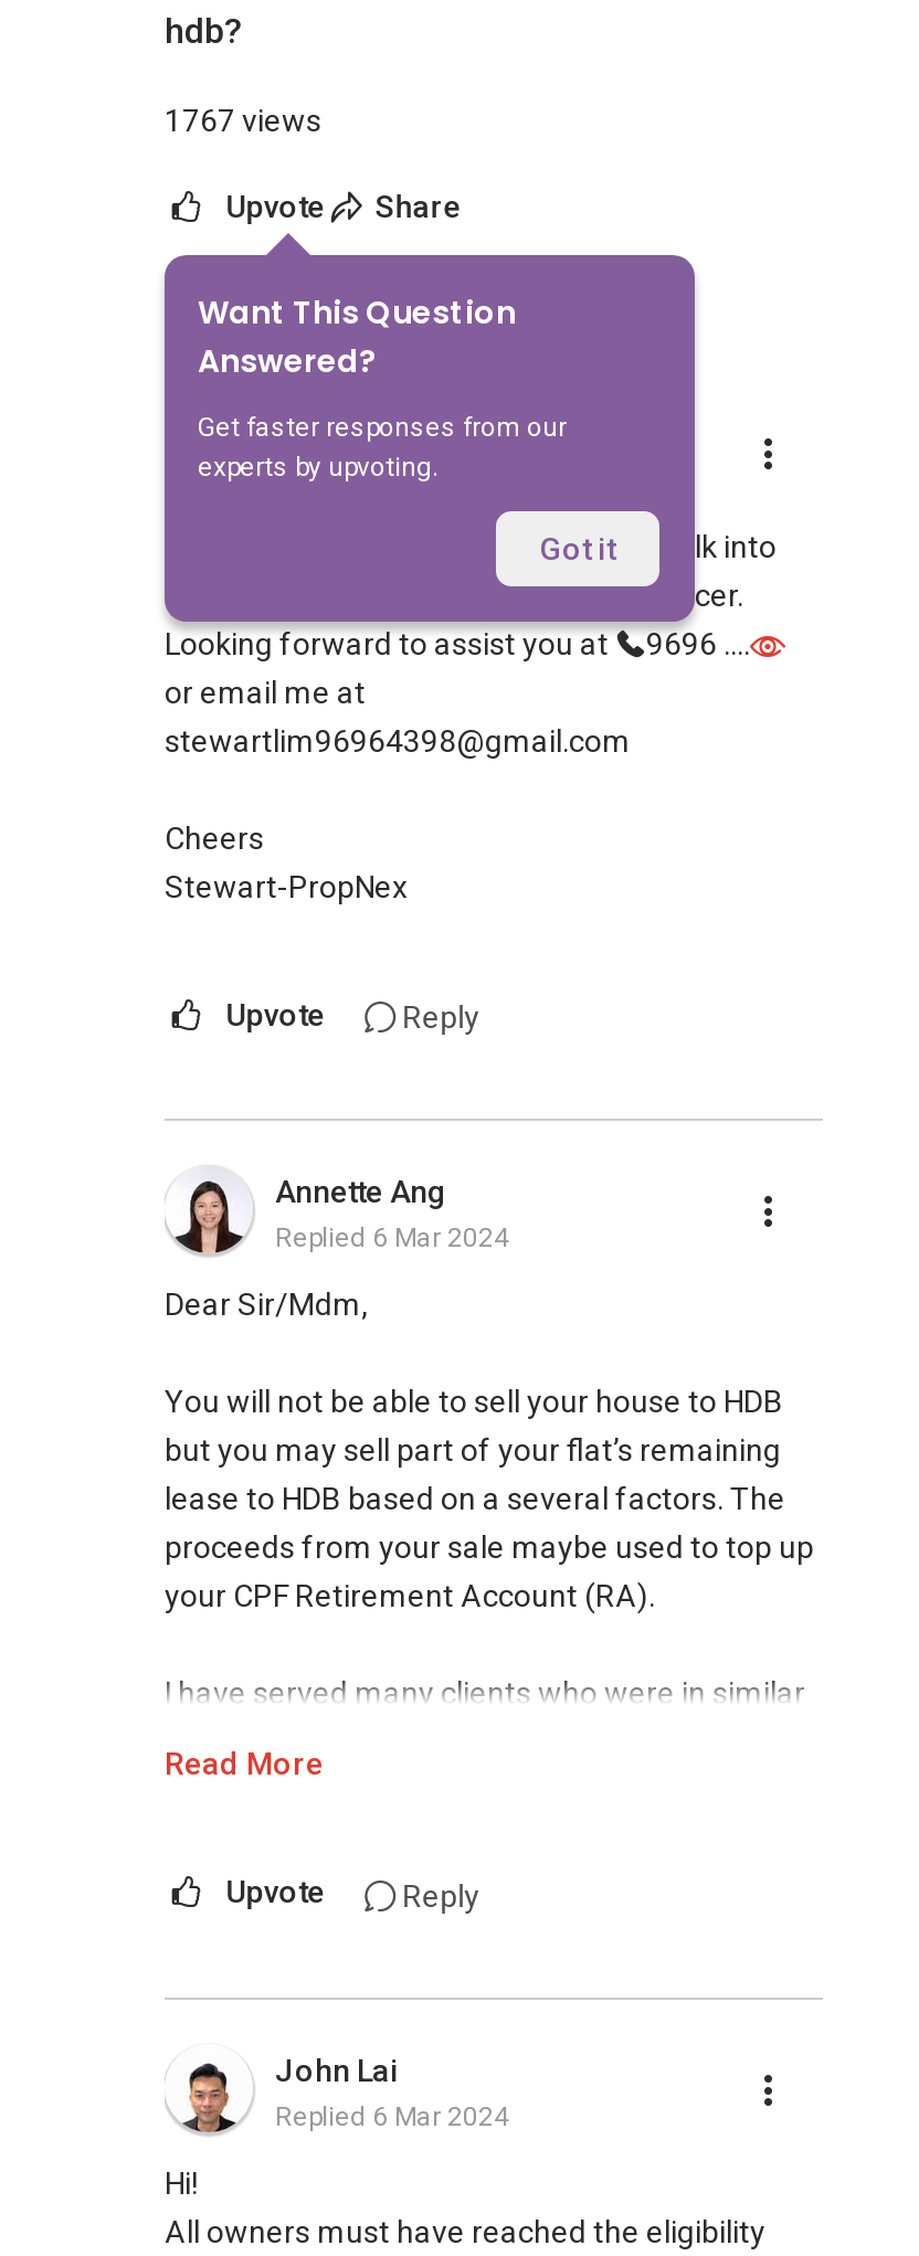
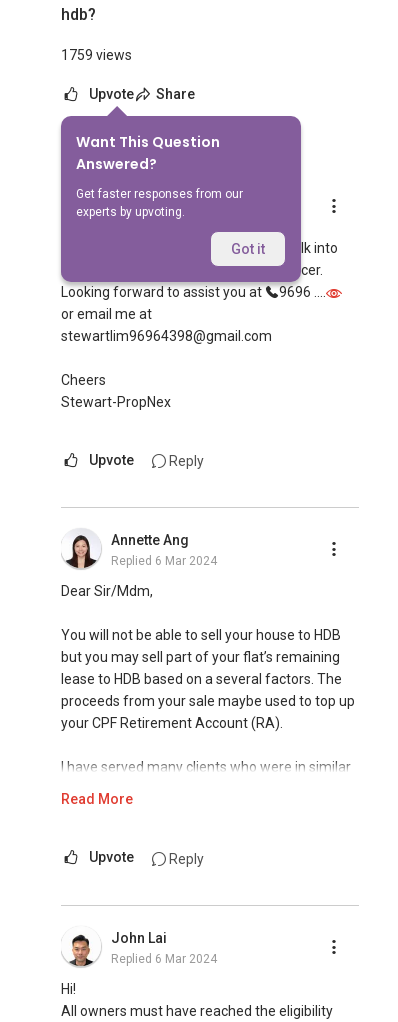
- 1767 views
+ 1759 views
